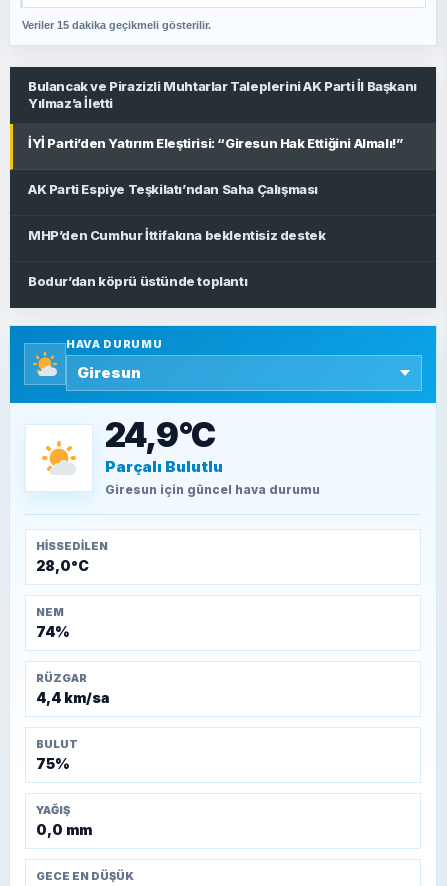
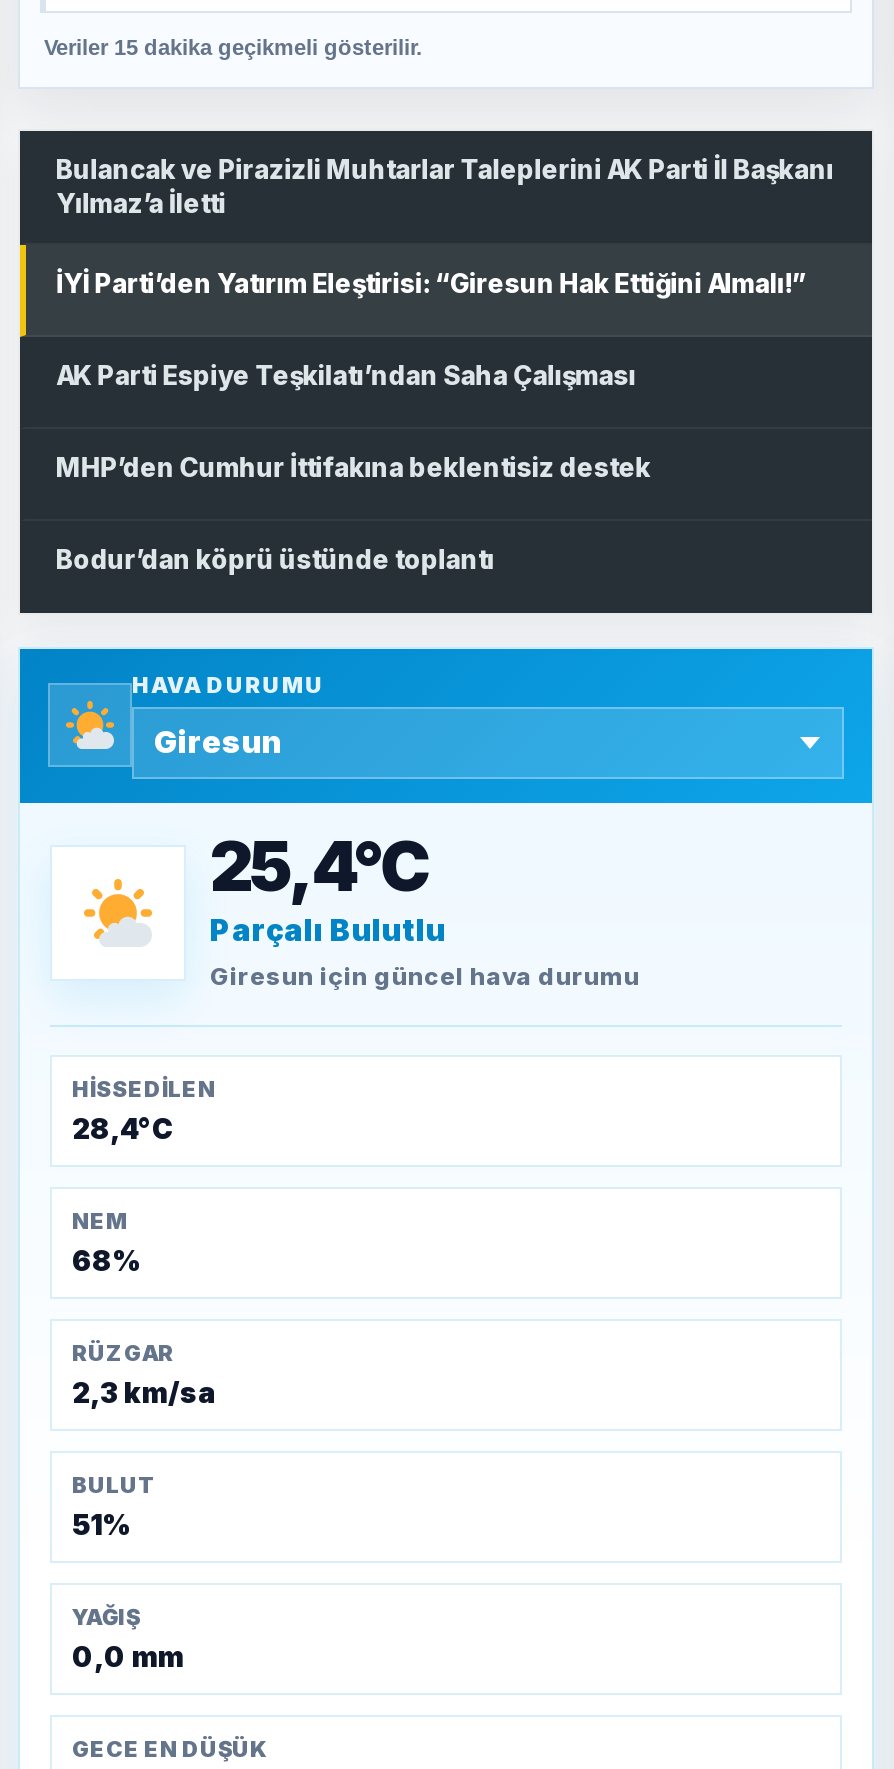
- 24,9°C
+ 25,4°C

- 28,0°C
+ 28,4°C

- 74%
+ 68%

- 4,4 km/sa
+ 2,3 km/sa

- 75%
+ 51%
